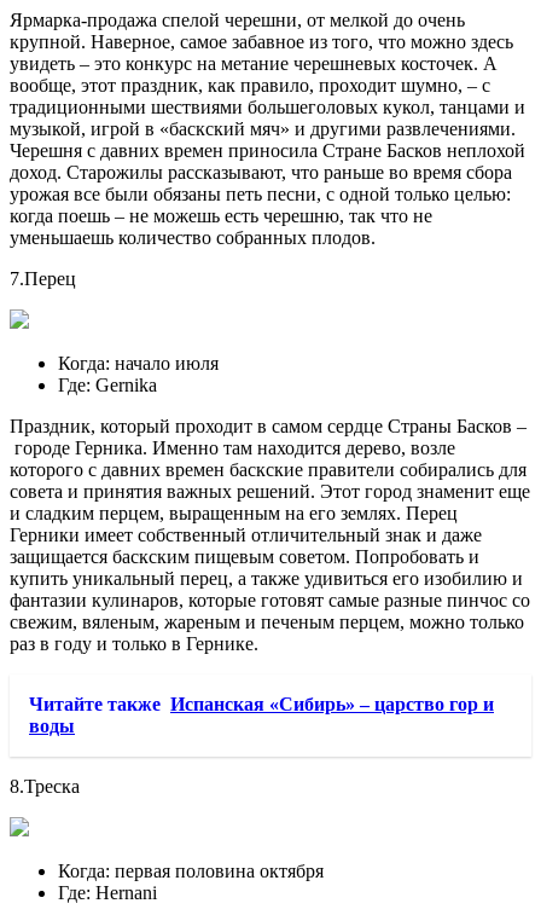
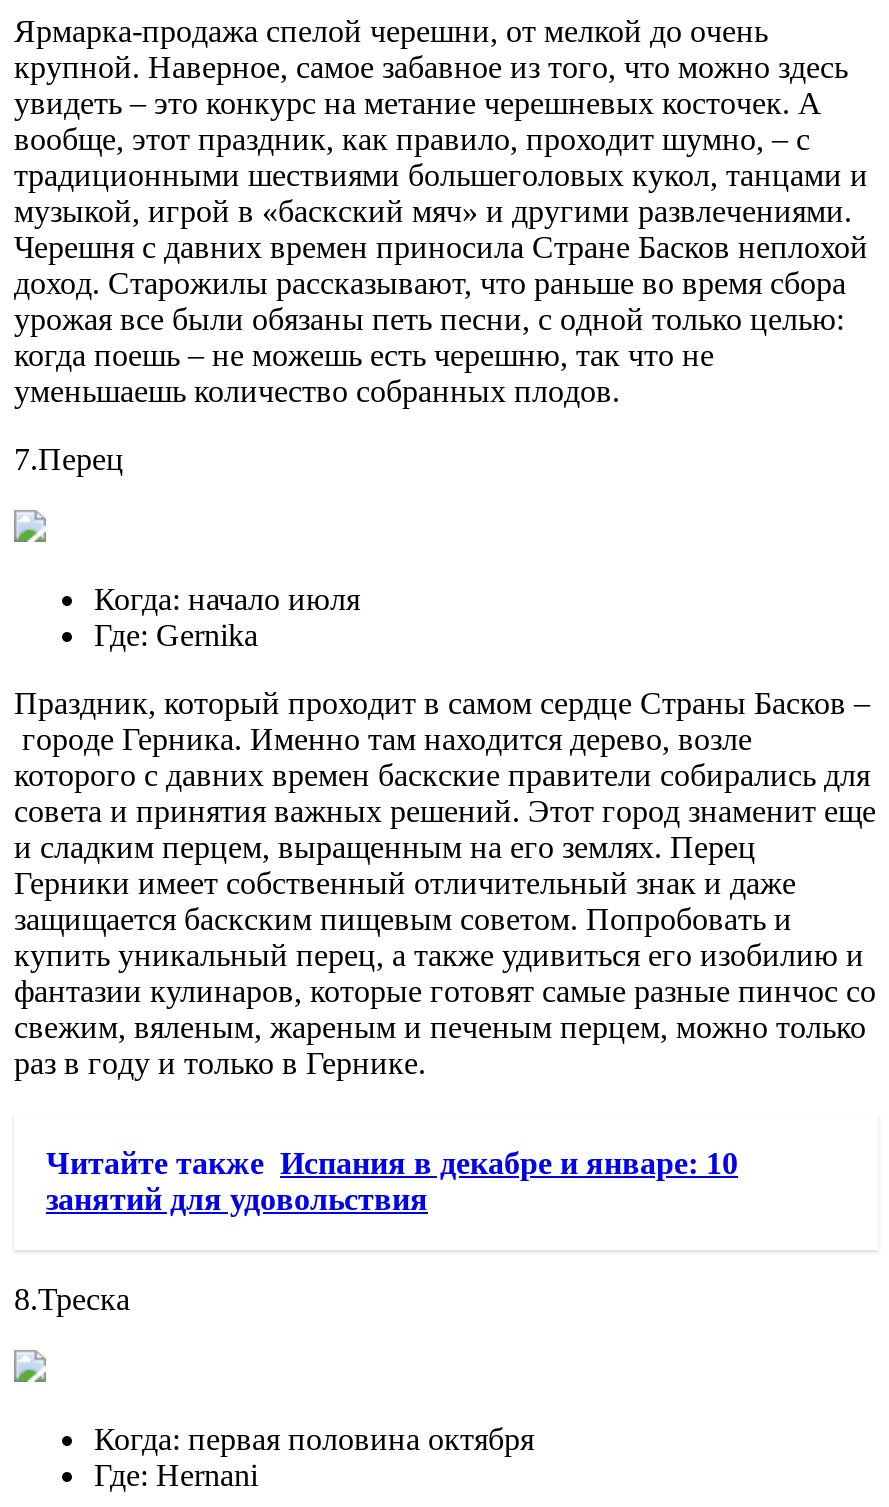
- Читайте также Испанская «Сибирь» – царство гор и
- воды
+ Читайте также Испания в декабре и январе: 10
+ занятий для удовольствия
